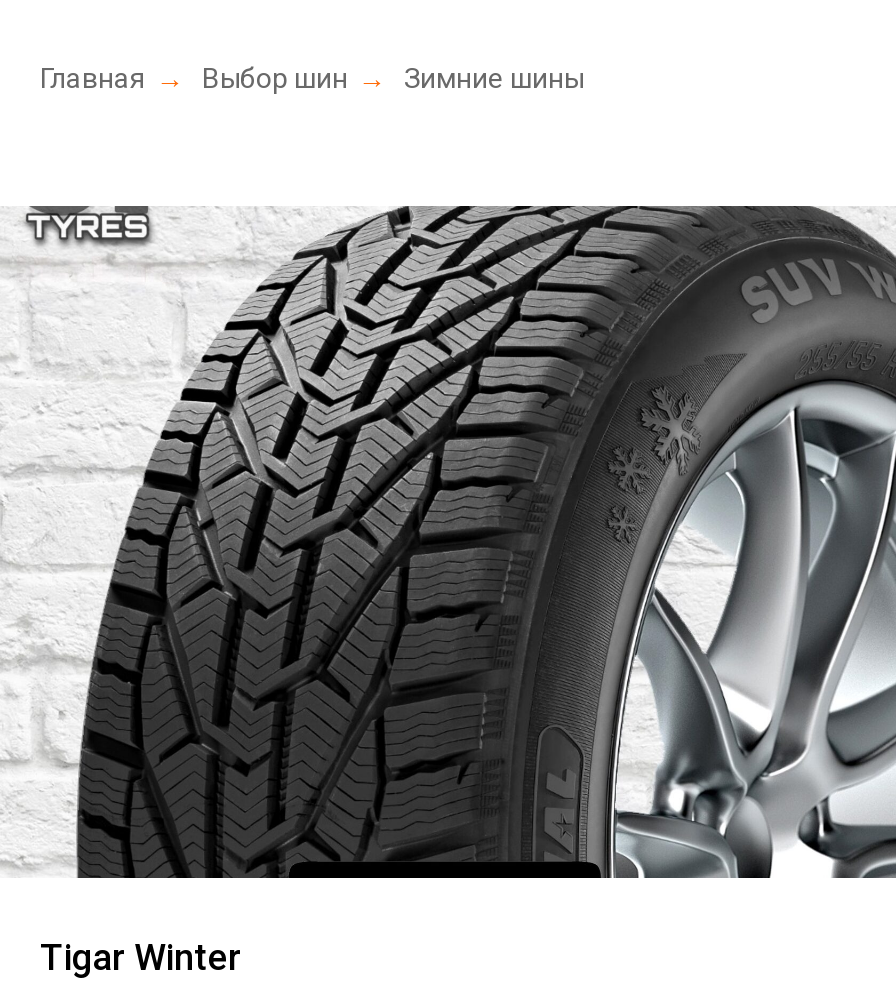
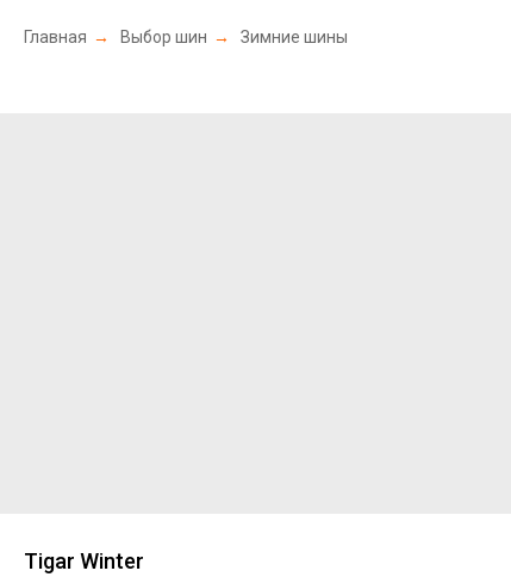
- [image]
